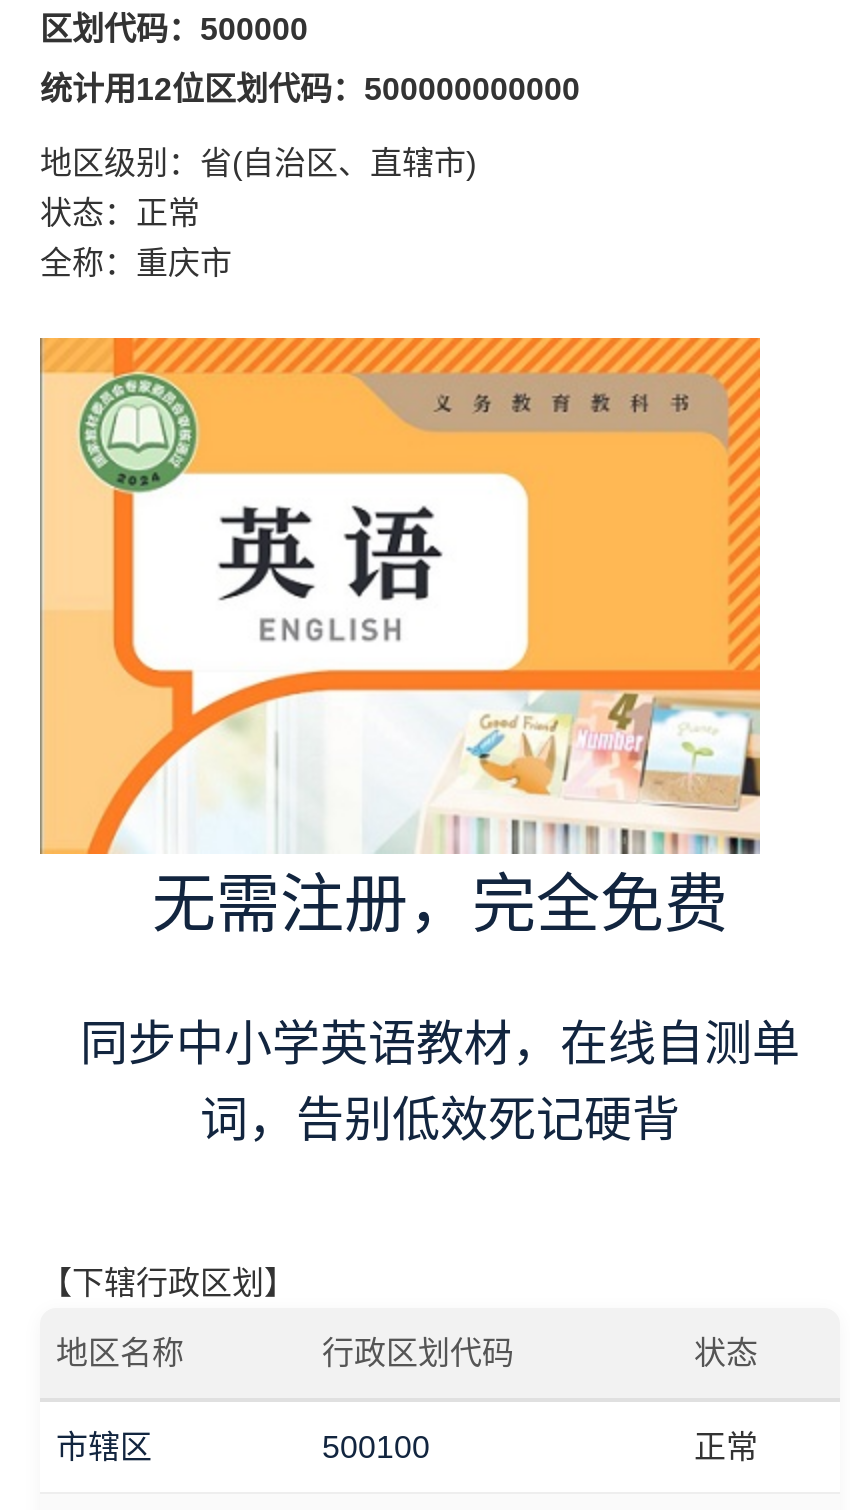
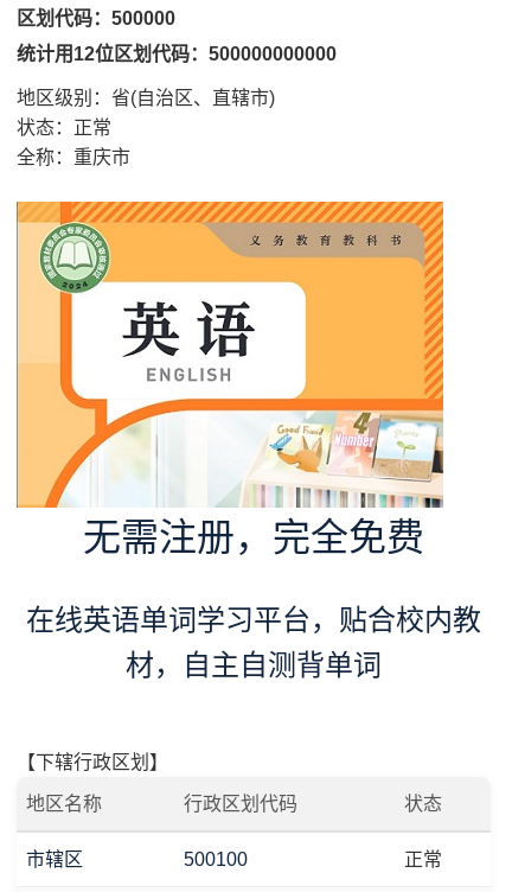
- 同步中小学英语教材，在线自测单
- 词，告别低效死记硬背
+ 在线英语单词学习平台，贴合校内教
+ 材，自主自测背单词
